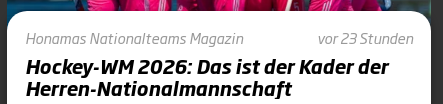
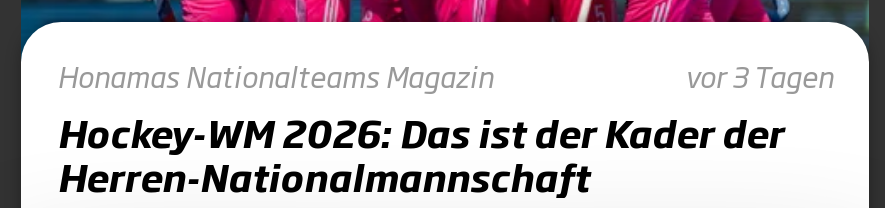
- vor 23 Stunden
+ vor 3 Tagen
